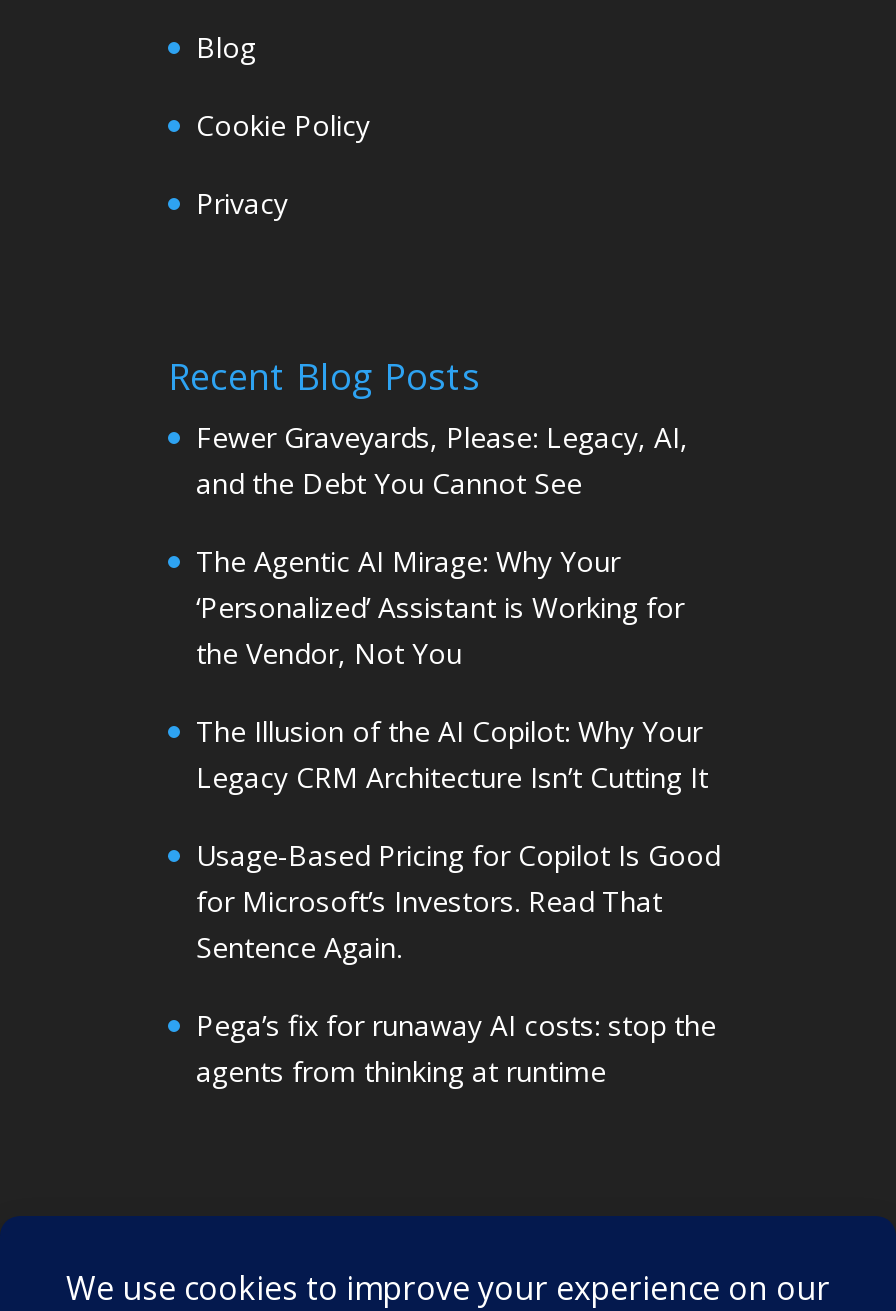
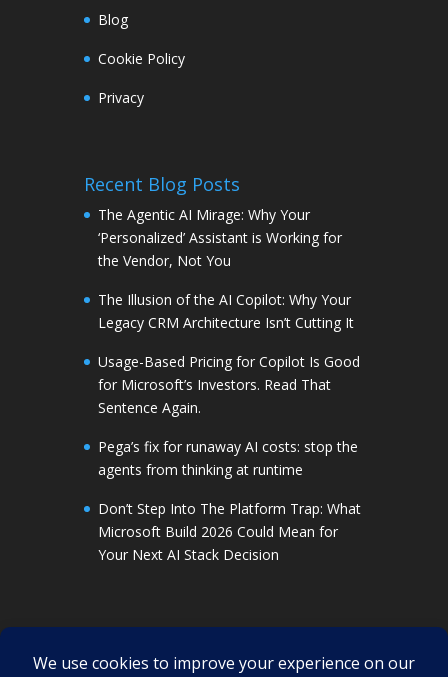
- Fewer Graveyards, Please: Legacy, AI,
- and the Debt You Cannot See

moved up: The Agentic AI Mirage: Why Your | ‘Personalized’ Assistant is Working for | the Vendor, Not You | ... | Pega’s fix for runaway AI costs: stop the | agents from thinking at runtime

+ Don’t Step Into The Platform Trap: What
+ Microsoft Build 2026 Could Mean for
+ Your Next AI Stack Decision
